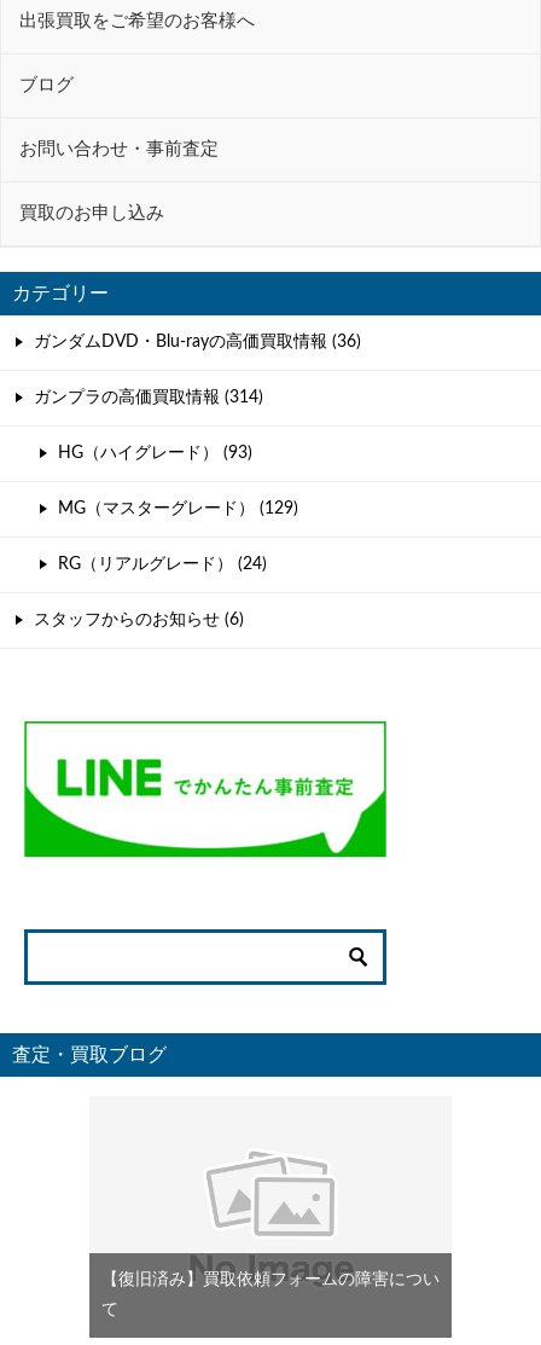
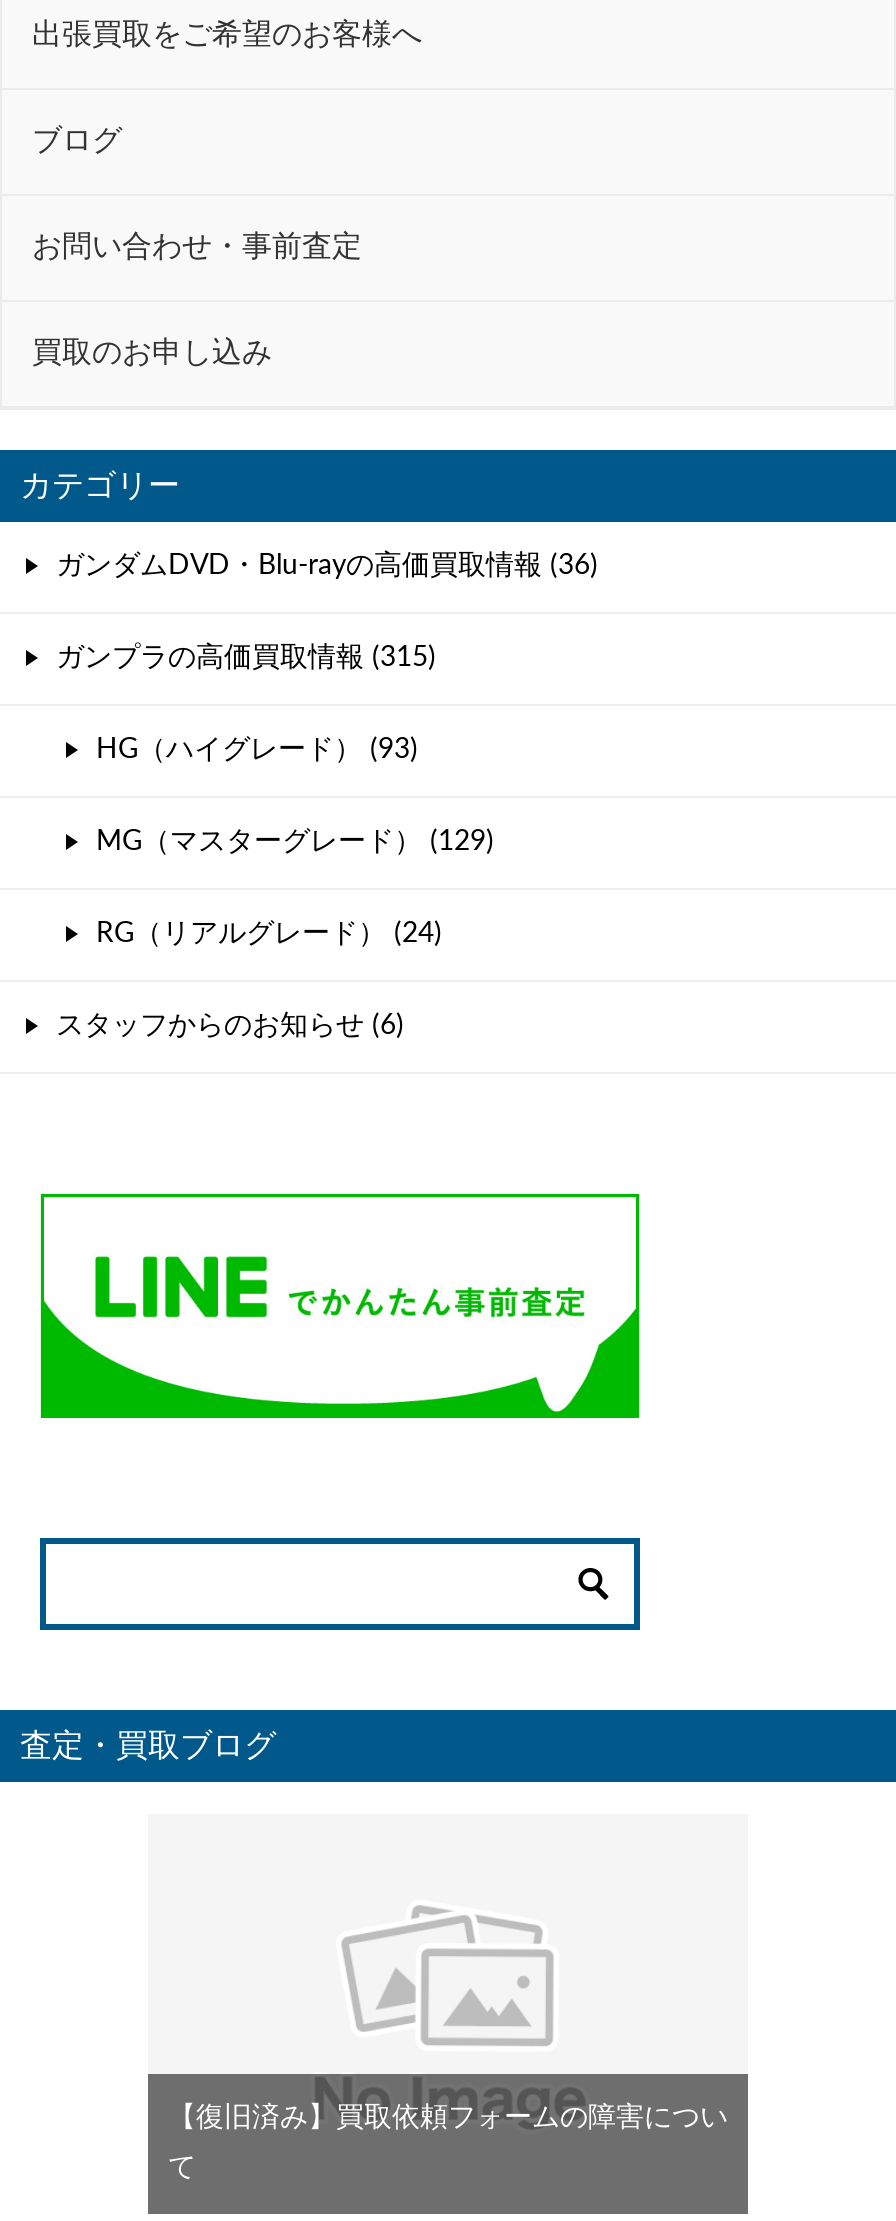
- ガンプラの高価買取情報 (314)
+ ガンプラの高価買取情報 (315)
